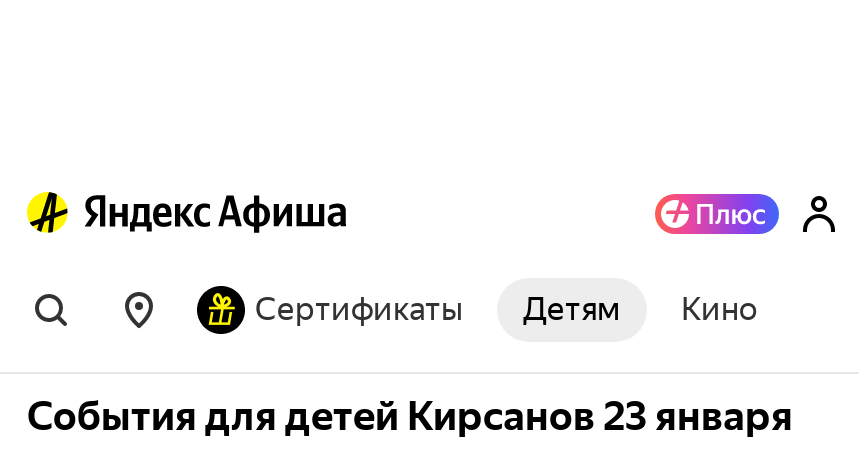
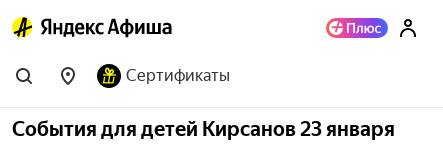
- Детям
- Кино
